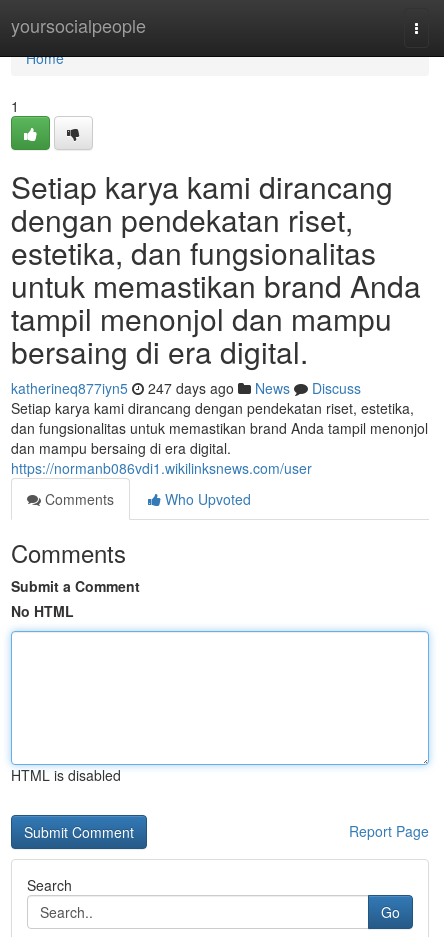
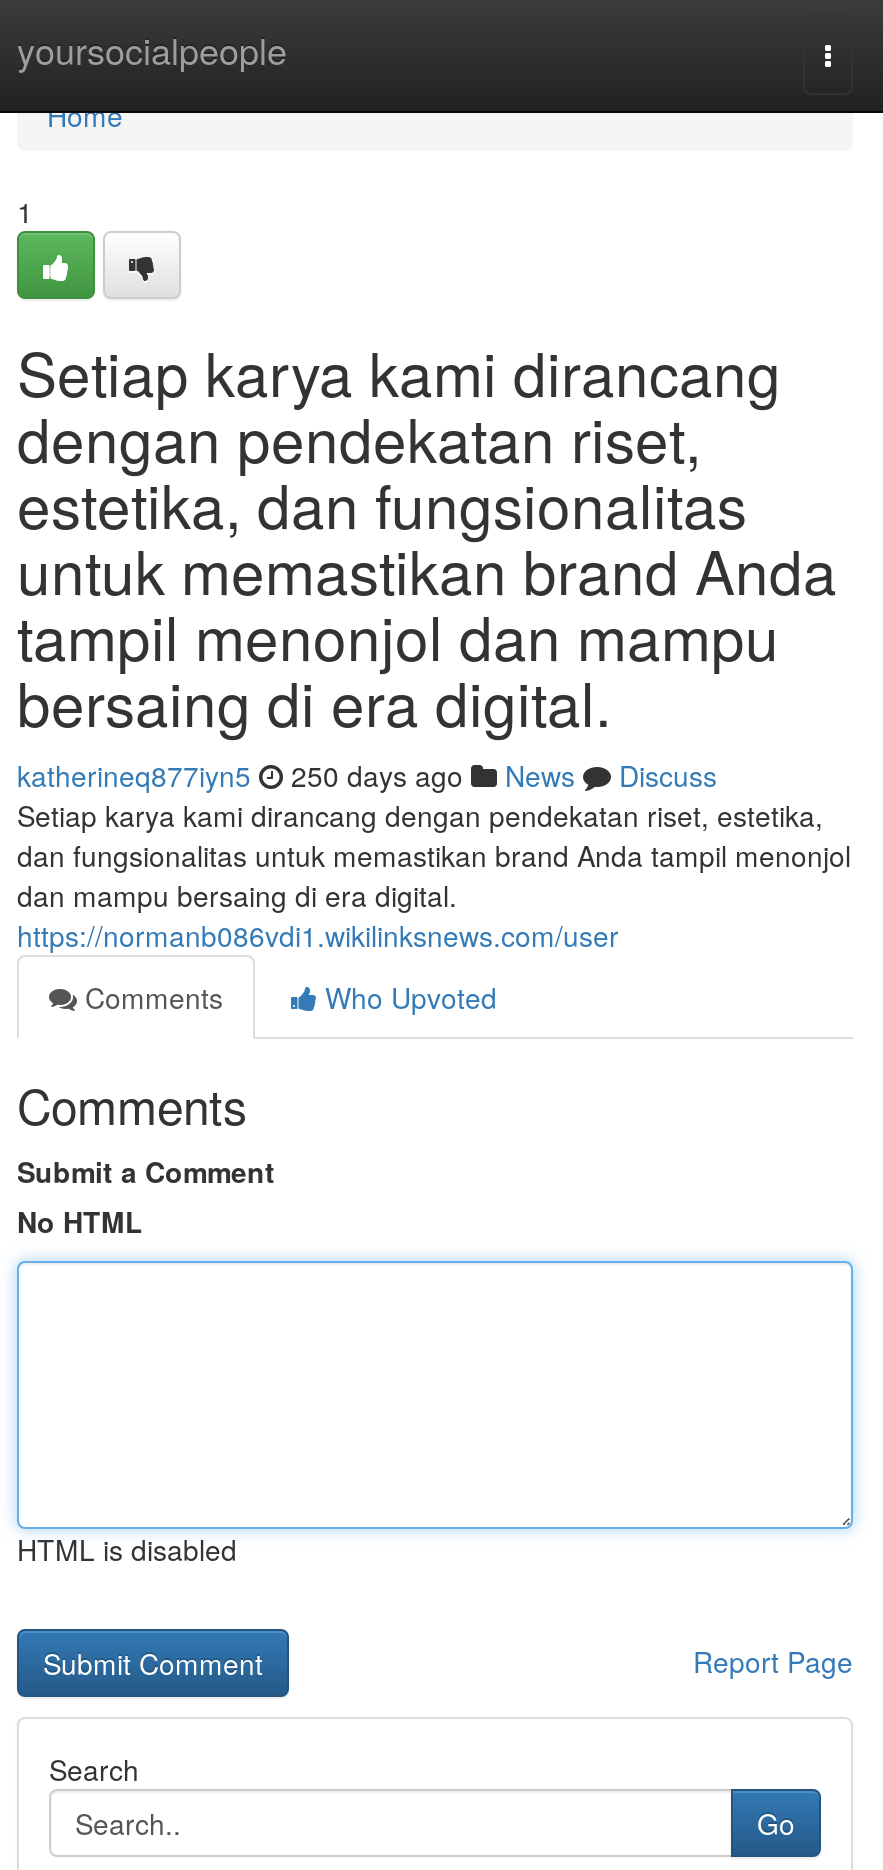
- katherineq877iyn5 247 days ago News Discuss
+ katherineq877iyn5 250 days ago News Discuss
